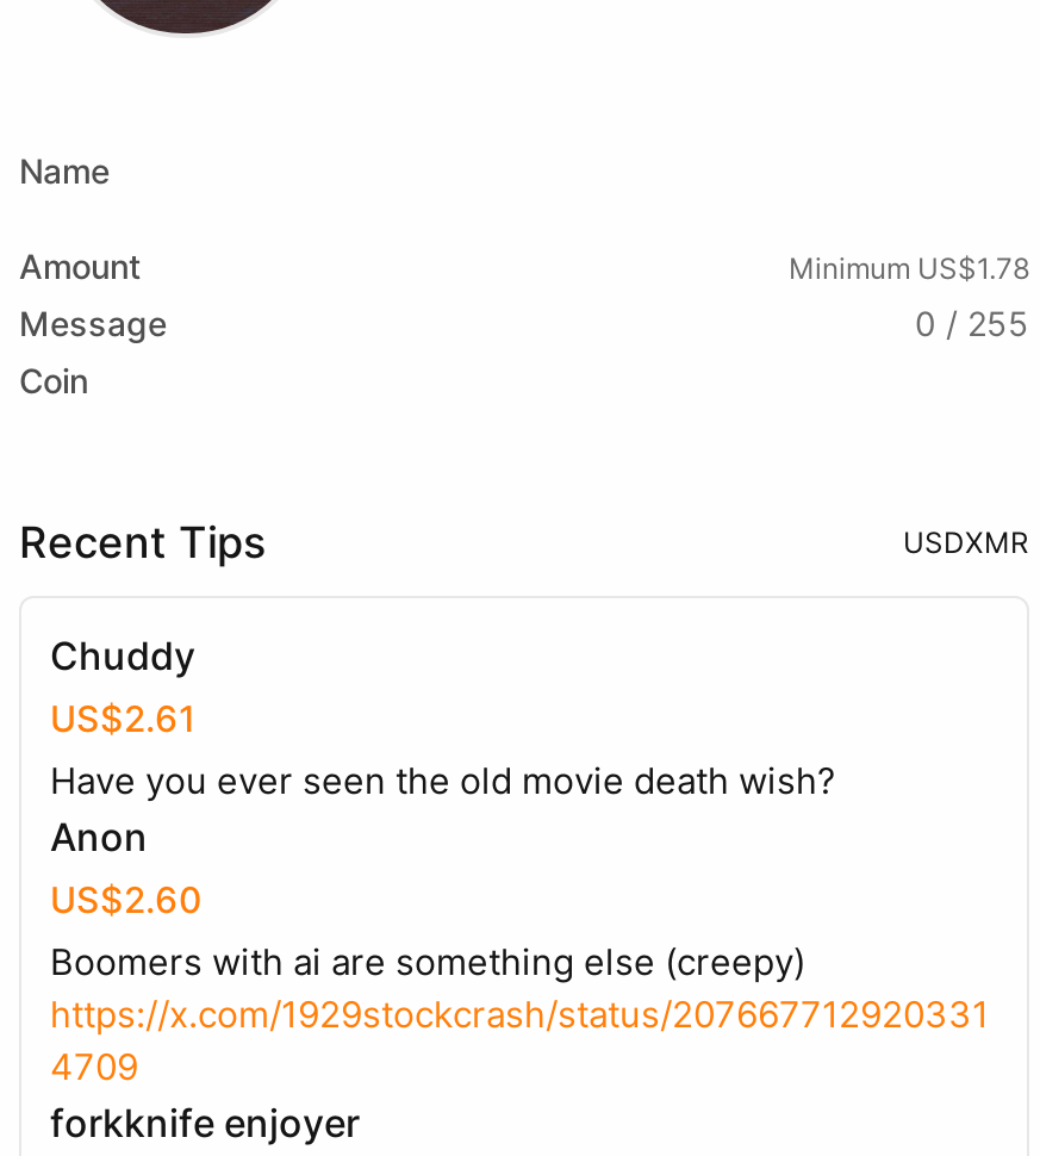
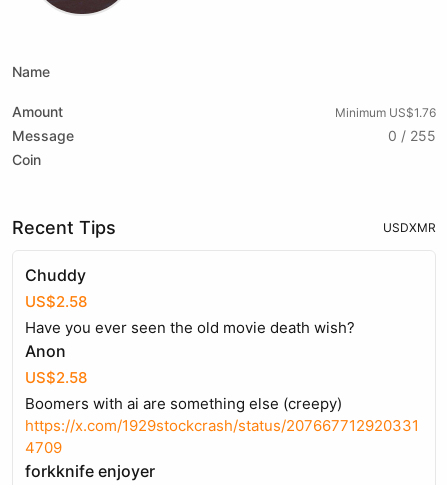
- Minimum US$1.78
+ Minimum US$1.76

- US$2.61
+ US$2.58

- US$2.60
+ US$2.58
